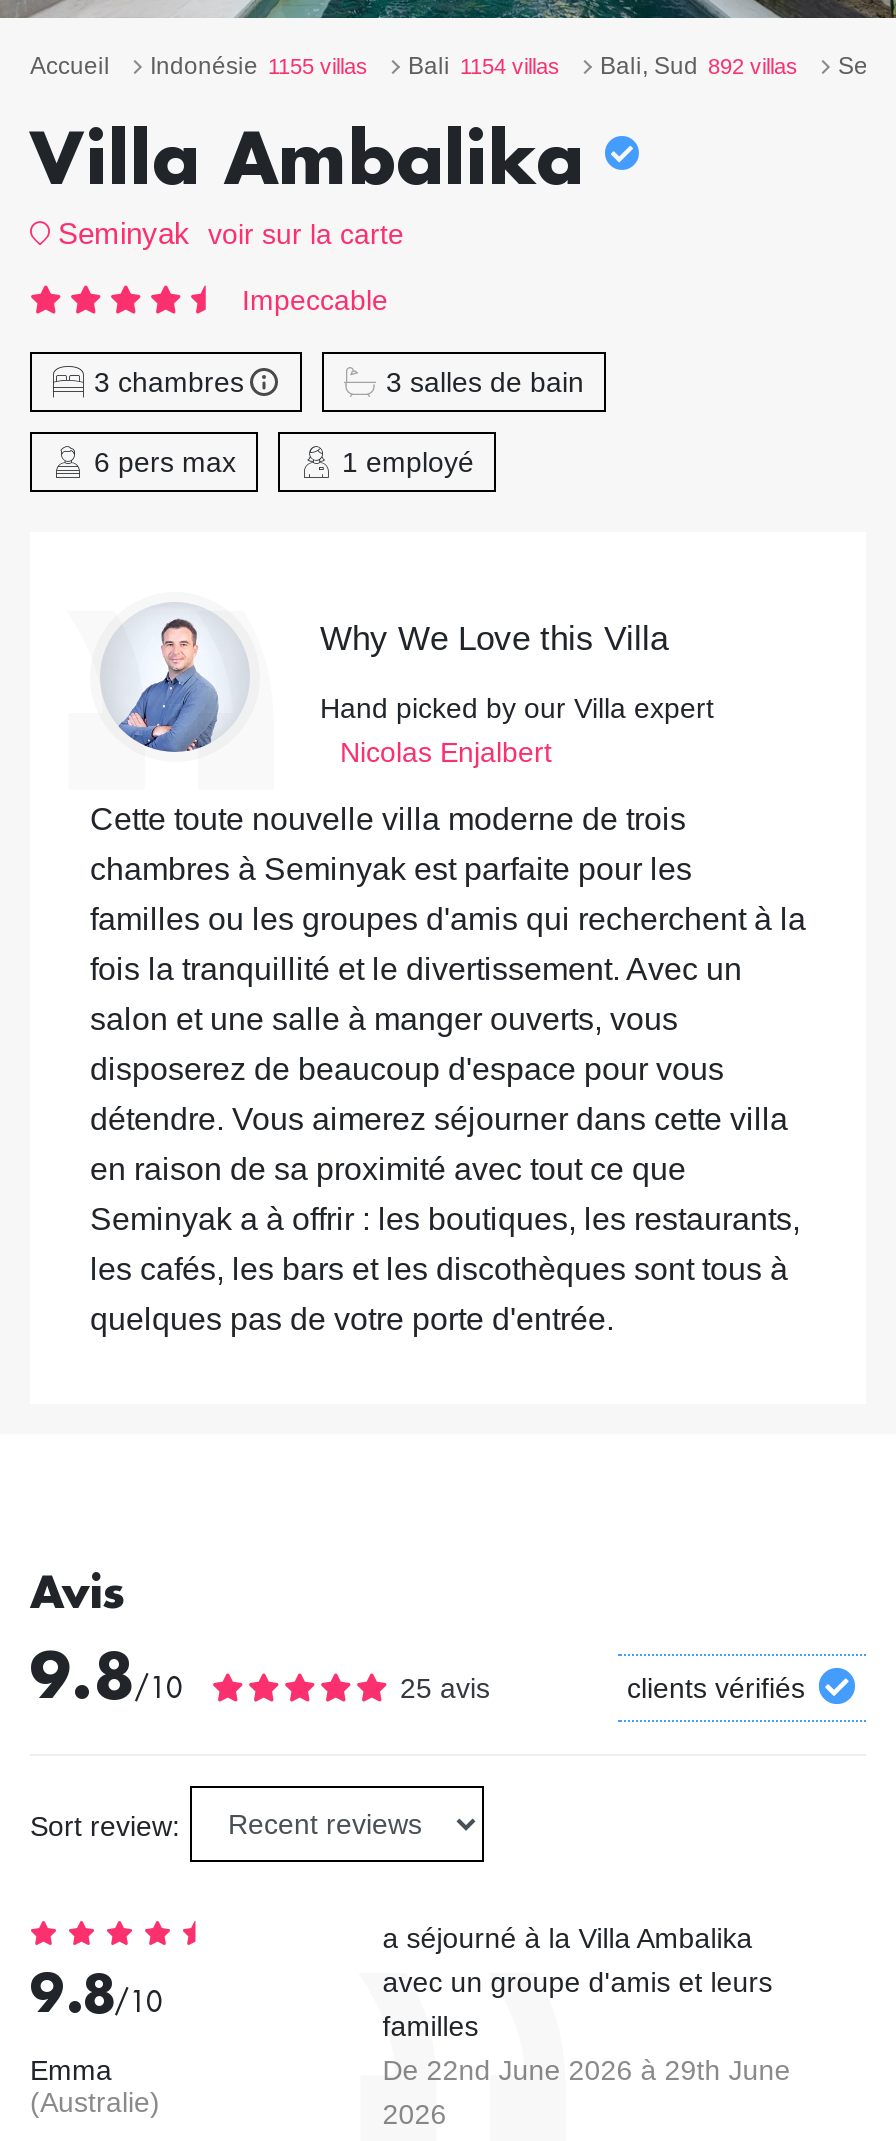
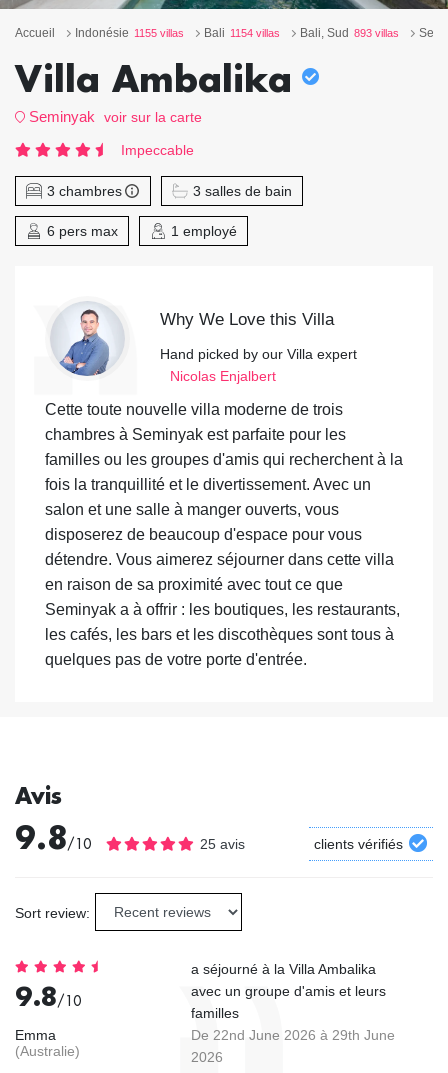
- Bali, Sud 892 villas
+ Bali, Sud 893 villas
